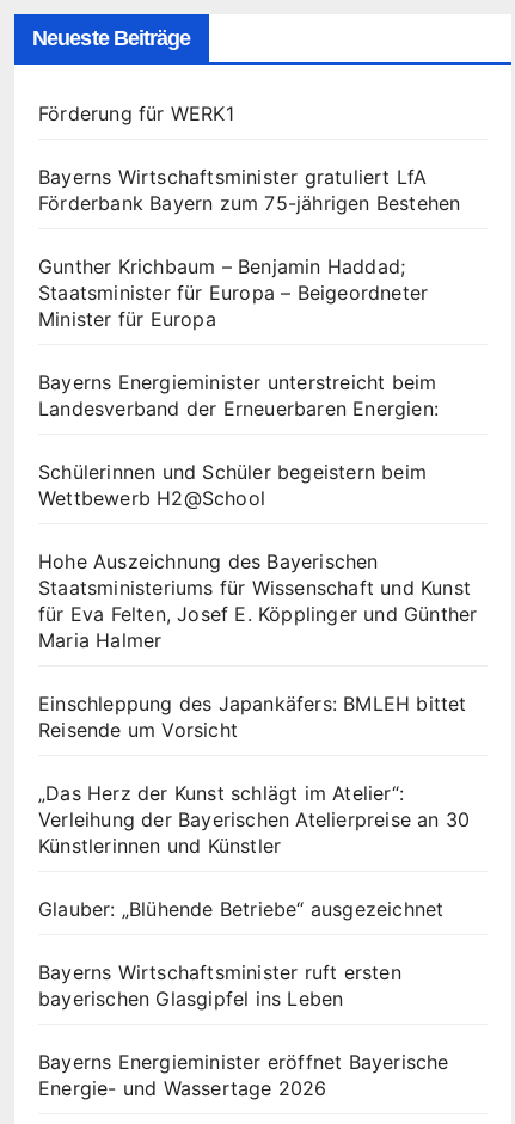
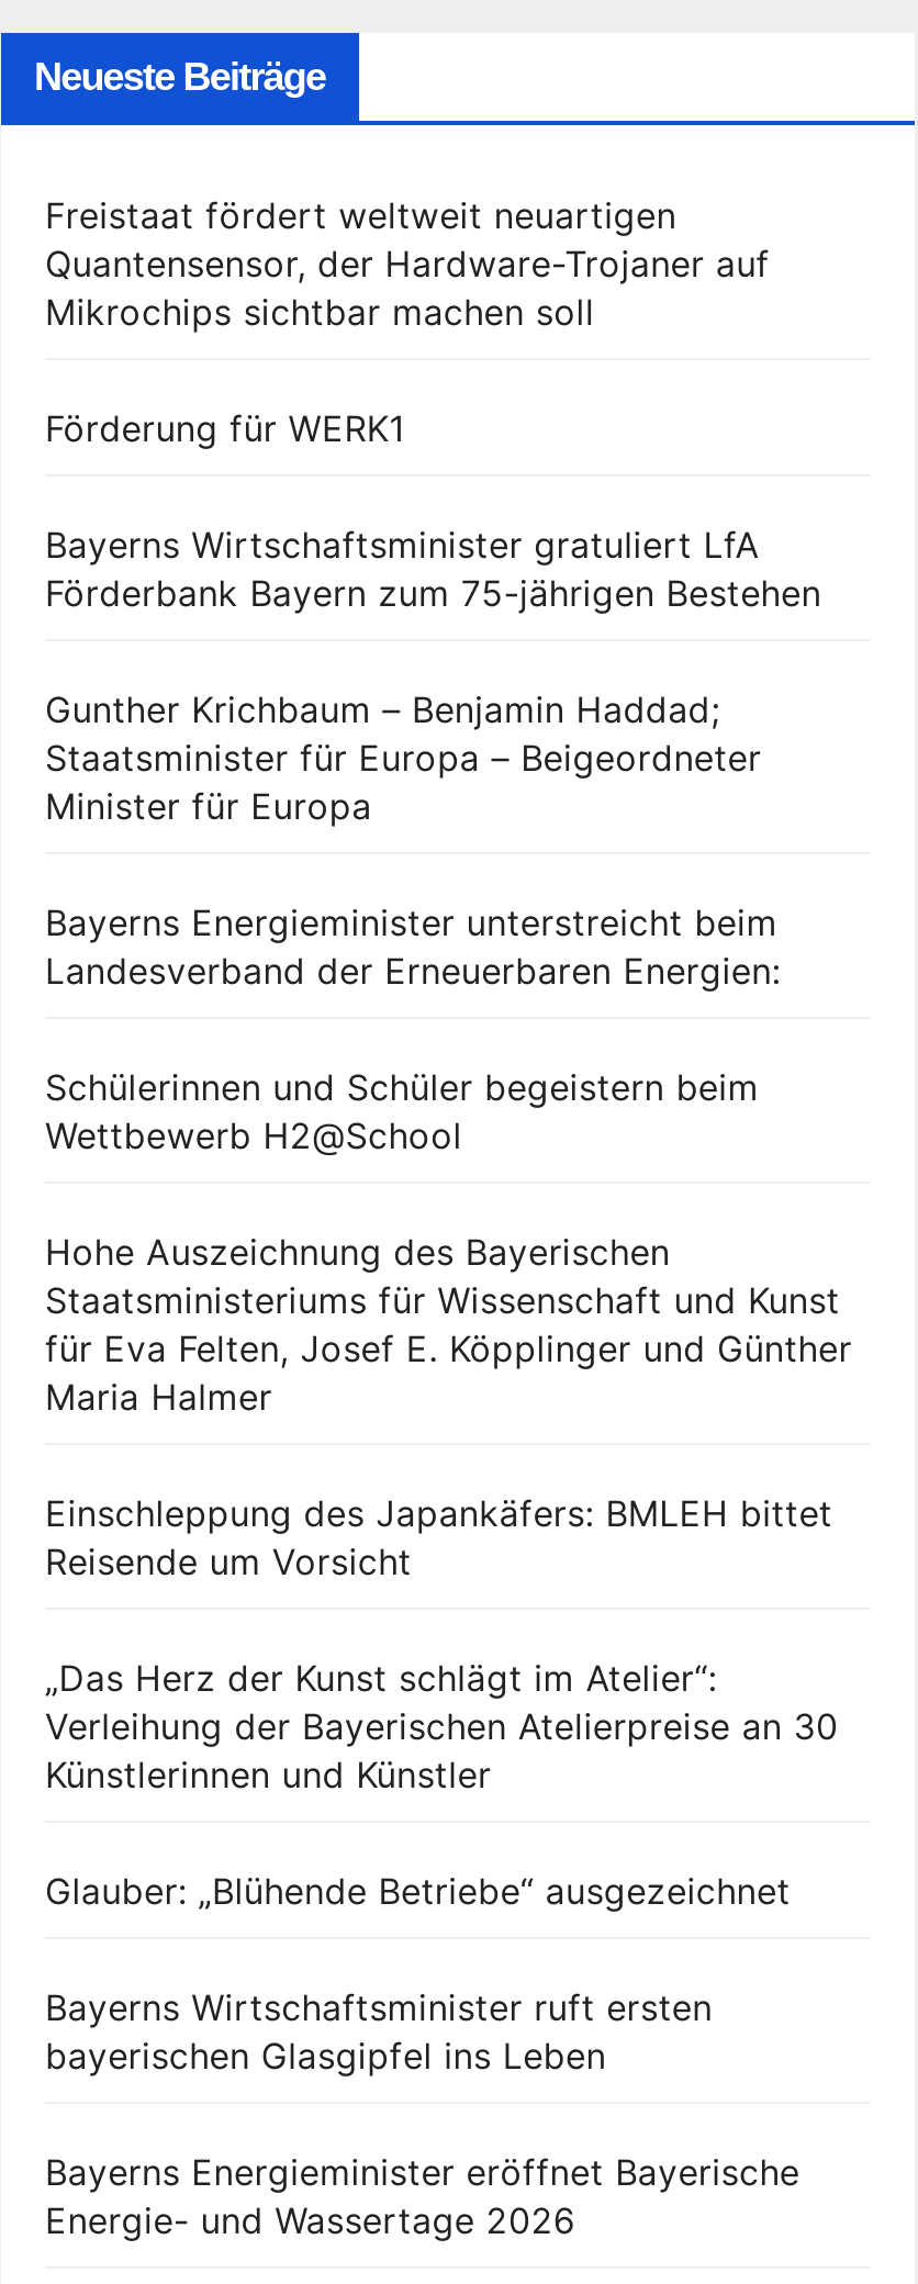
+ Freistaat fördert weltweit neuartigen
+ Quantensensor, der Hardware-Trojaner auf
+ Mikrochips sichtbar machen soll
